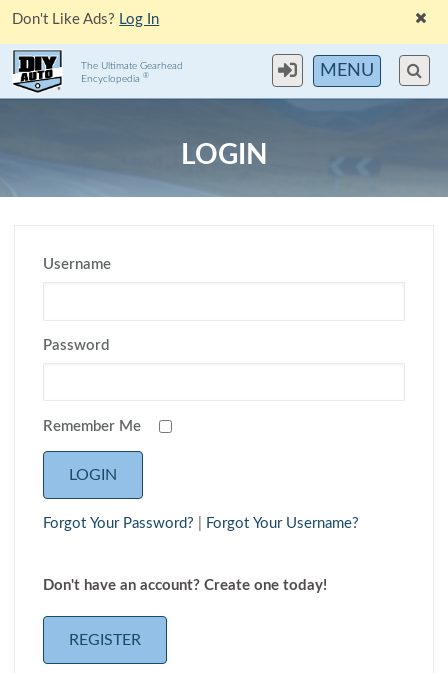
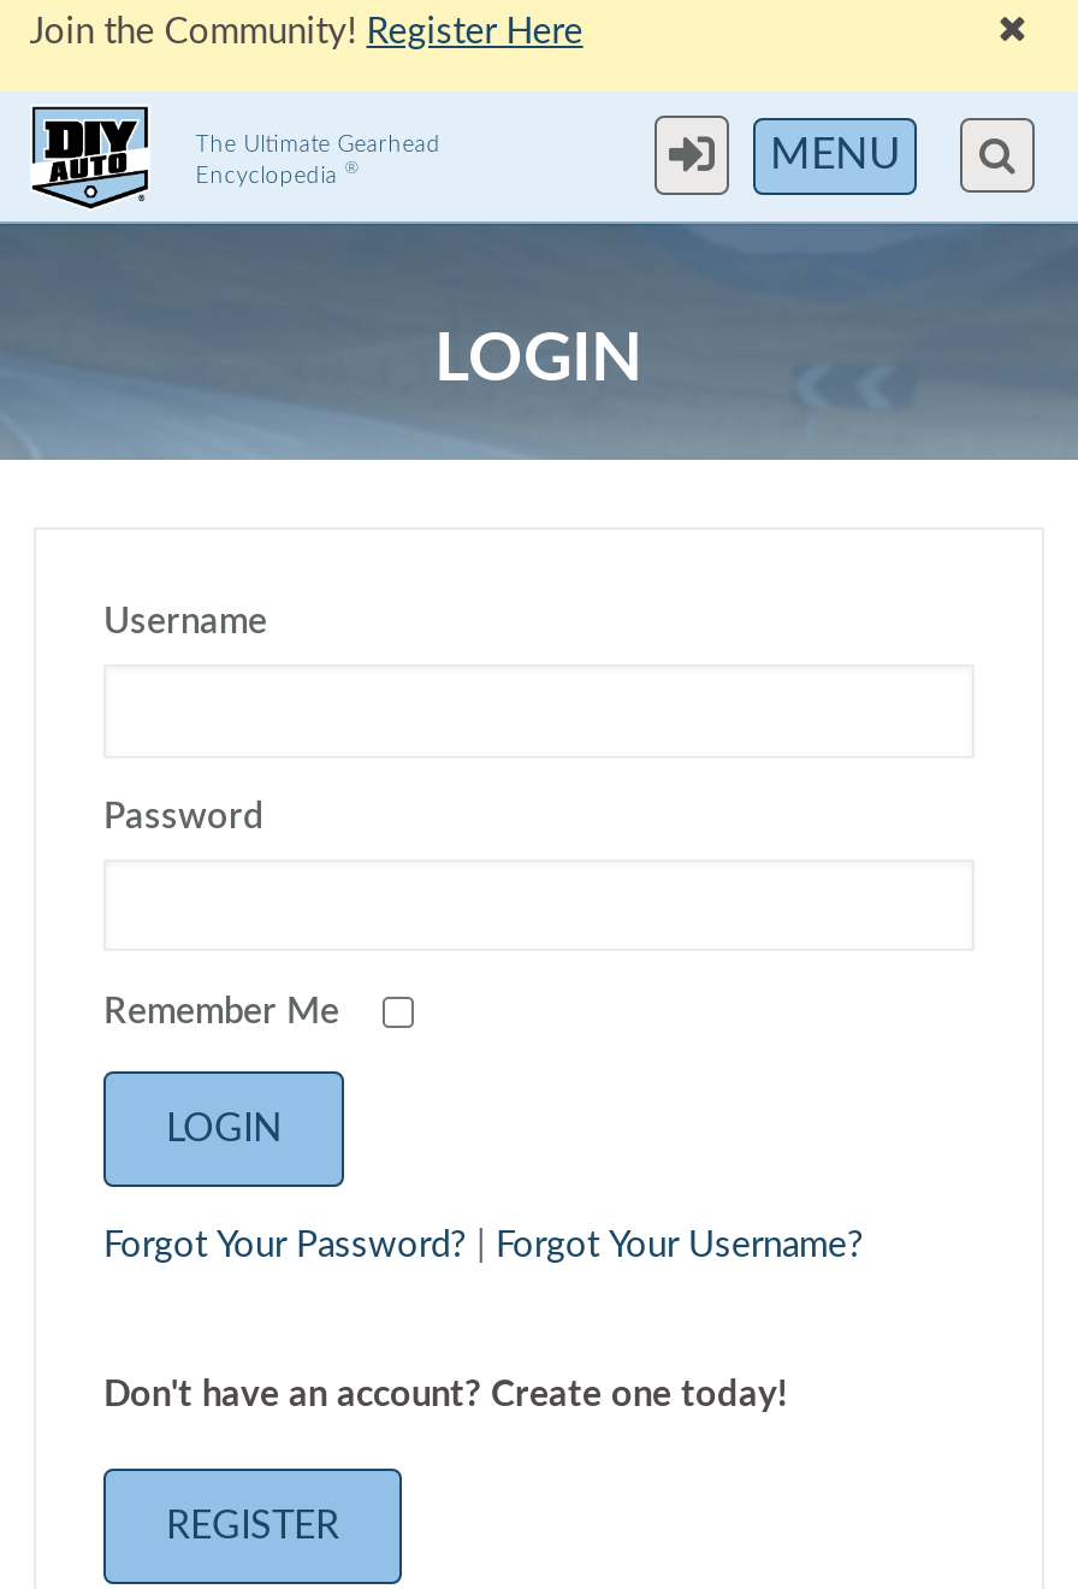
- Don't Like Ads? Log In
+ Join the Community! Register Here
